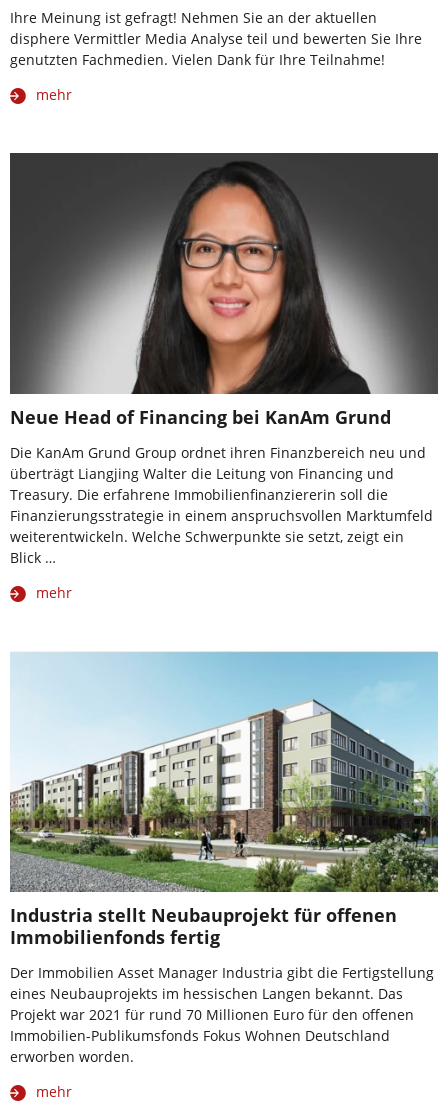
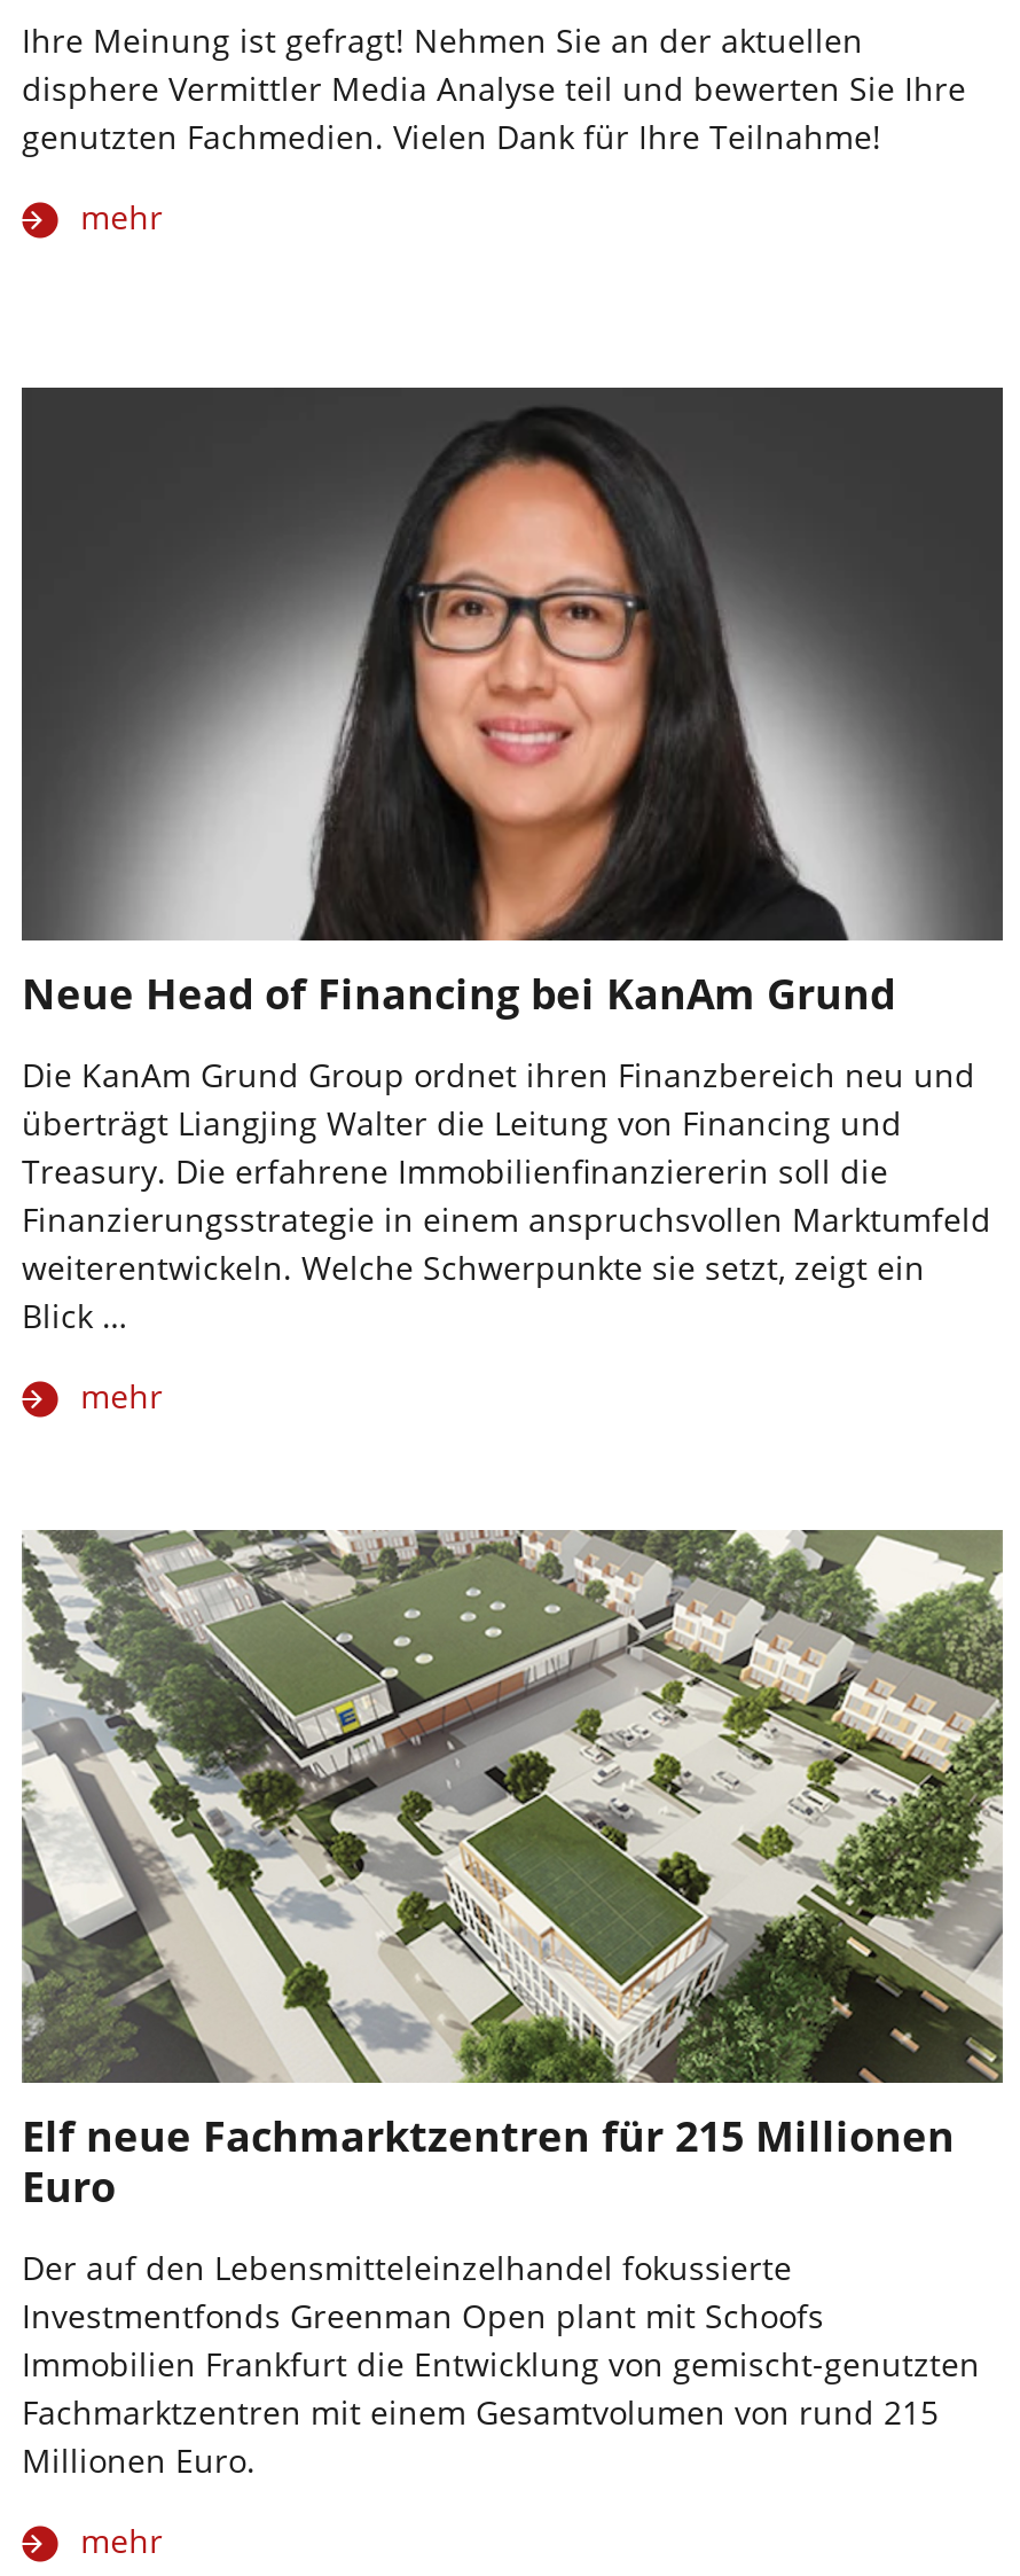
- [image]
- Industria stellt Neubauprojekt für offenen
- Immobilienfonds fertig
+ [image]
+ Elf neue Fachmarktzentren für 215 Millionen
+ Euro

- Der Immobilien Asset Manager Industria gibt die Fertigstellung
- eines Neubauprojekts im hessischen Langen bekannt. Das
- Projekt war 2021 für rund 70 Millionen Euro für den offenen
- Immobilien-Publikumsfonds Fokus Wohnen Deutschland
- erworben worden.
+ Der auf den Lebensmitteleinzelhandel fokussierte
+ Investmentfonds Greenman Open plant mit Schoofs
+ Immobilien Frankfurt die Entwicklung von gemischt-genutzten
+ Fachmarktzentren mit einem Gesamtvolumen von rund 215
+ Millionen Euro.
